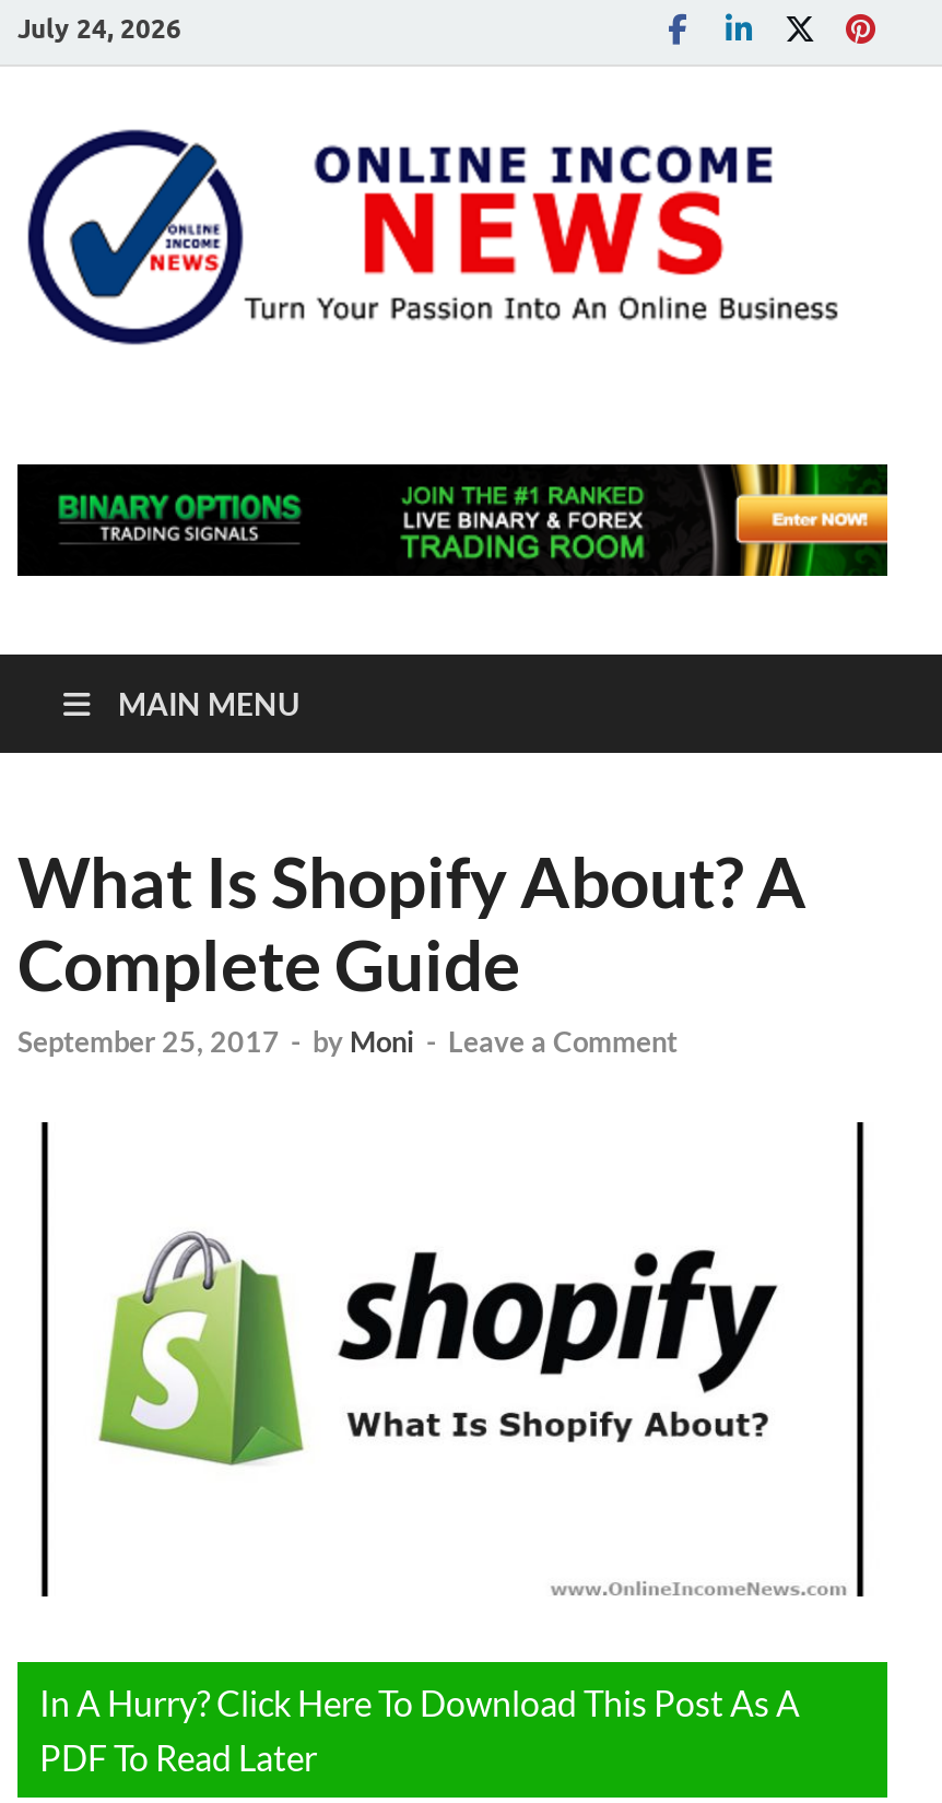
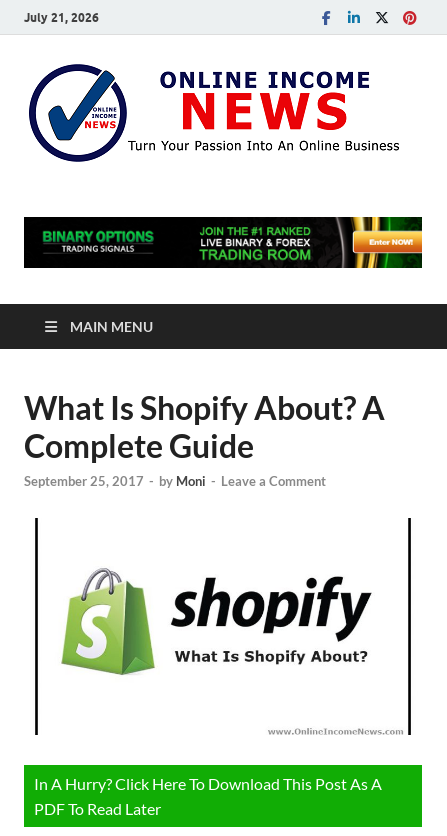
- July 24, 2026
+ July 21, 2026
